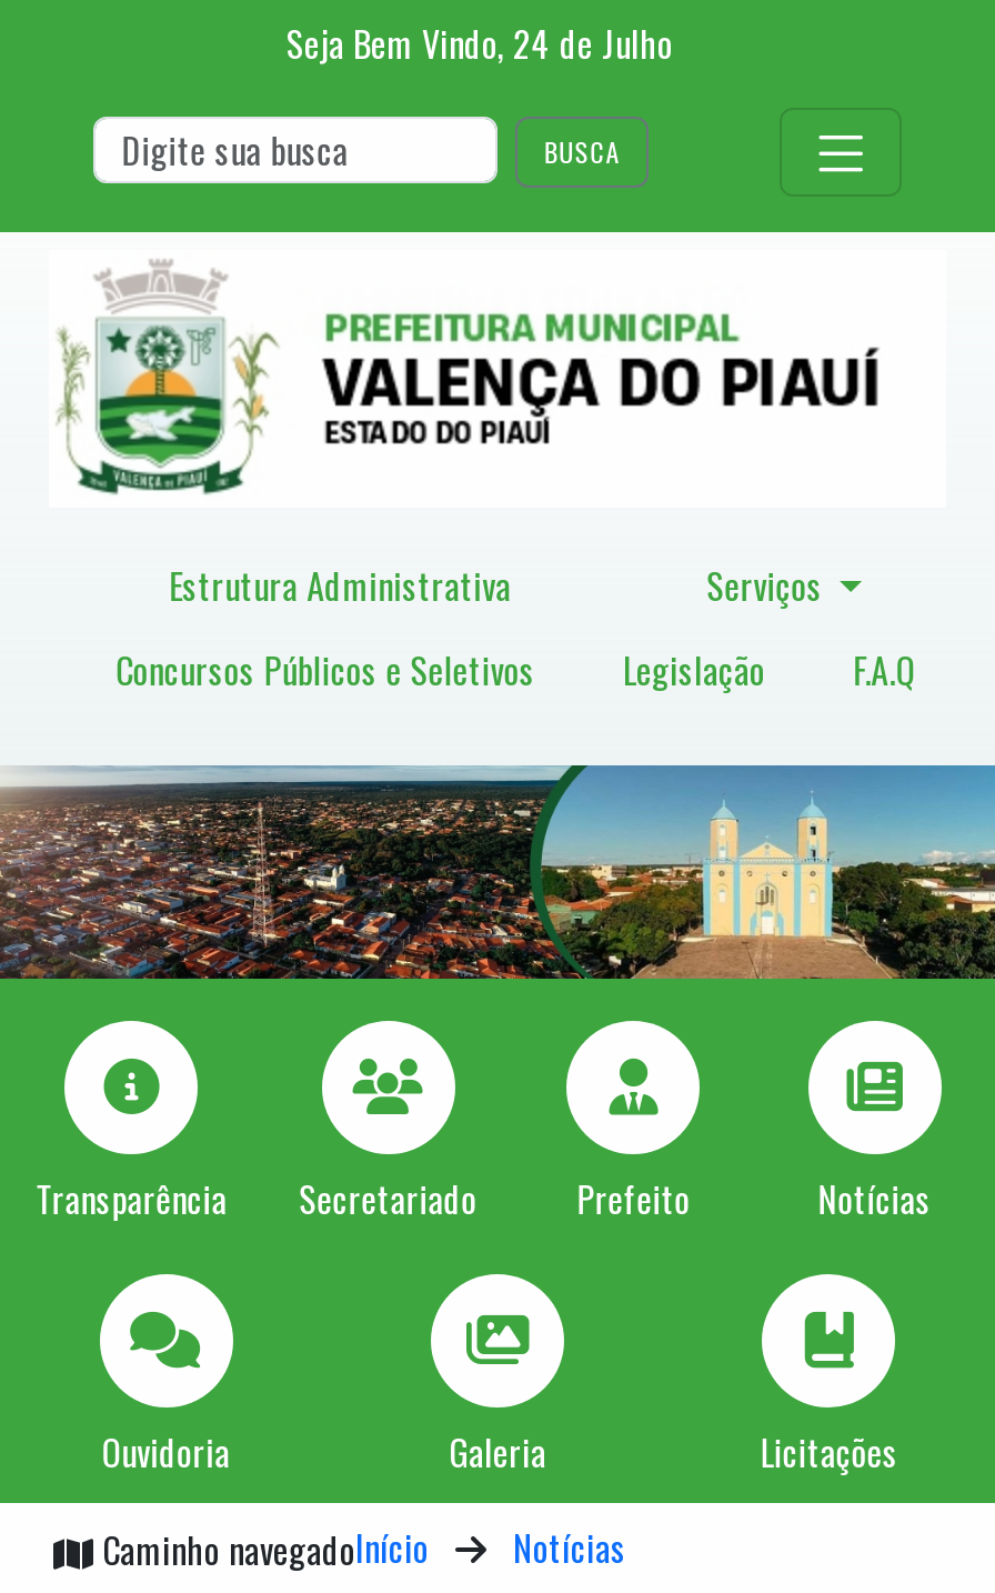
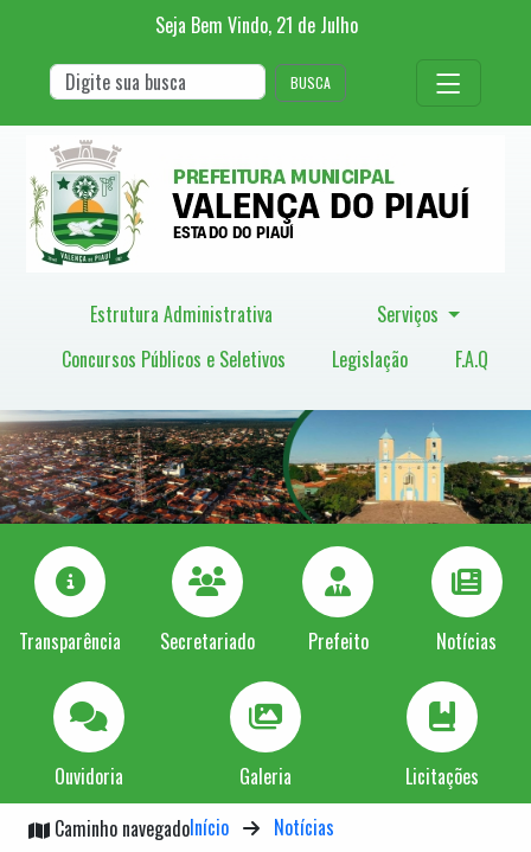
- Seja Bem Vindo, 24 de Julho
+ Seja Bem Vindo, 21 de Julho
